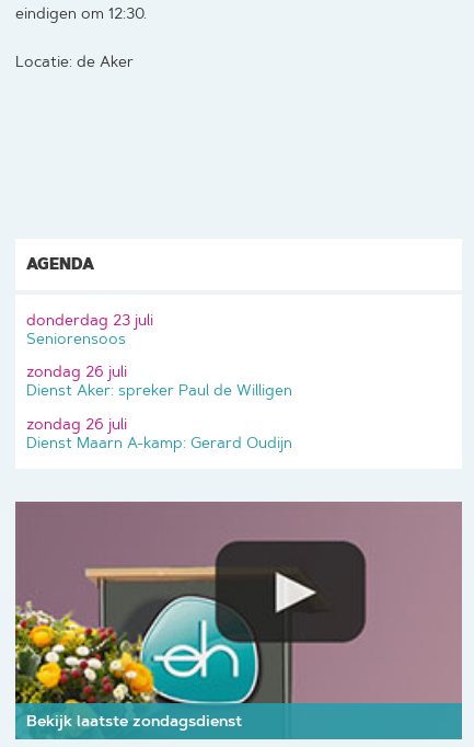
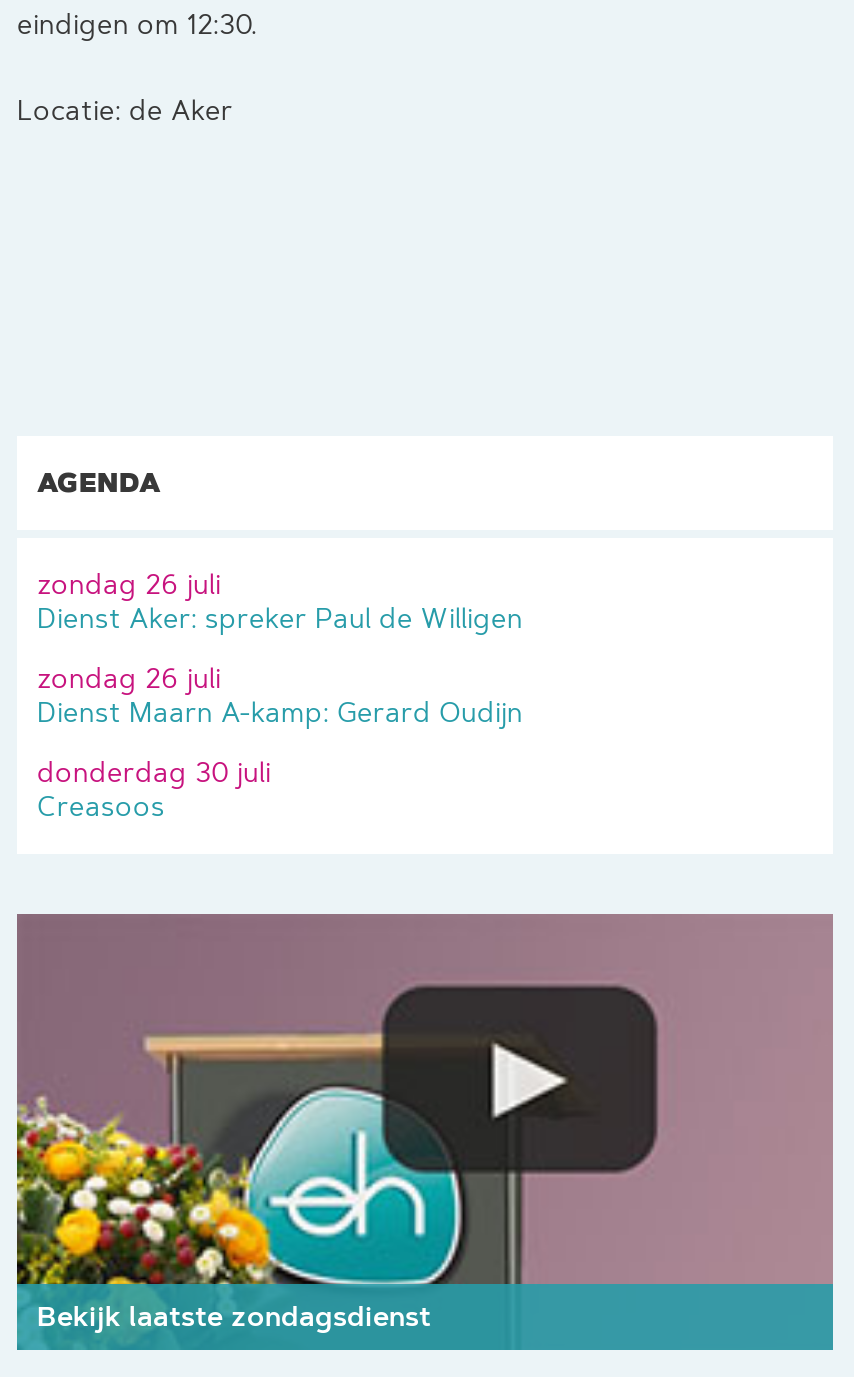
- donderdag 23 juli
- Seniorensoos

moved up: zondag 26 juli | Dienst Aker: spreker Paul de Willigen | zondag 26 juli | Dienst Maarn A-kamp: Gerard Oudijn

+ donderdag 30 juli
+ Creasoos
